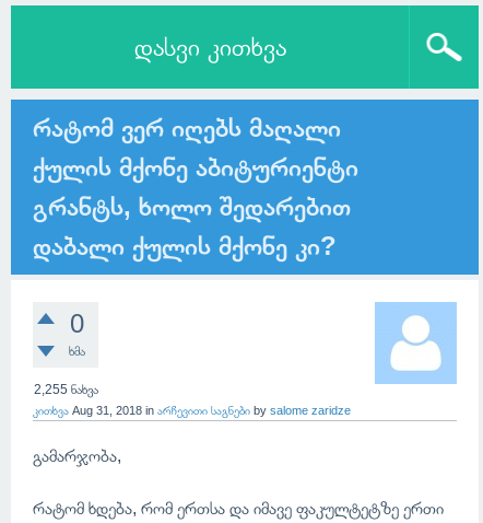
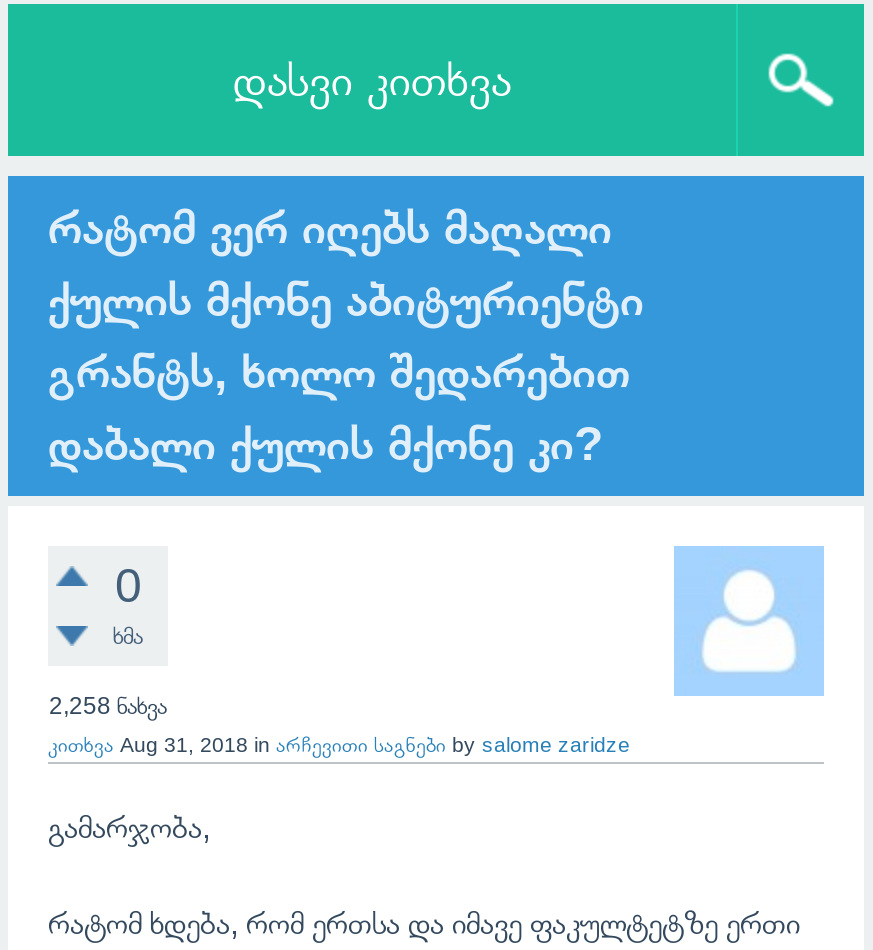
- 2,255 ნახვა
+ 2,258 ნახვა
